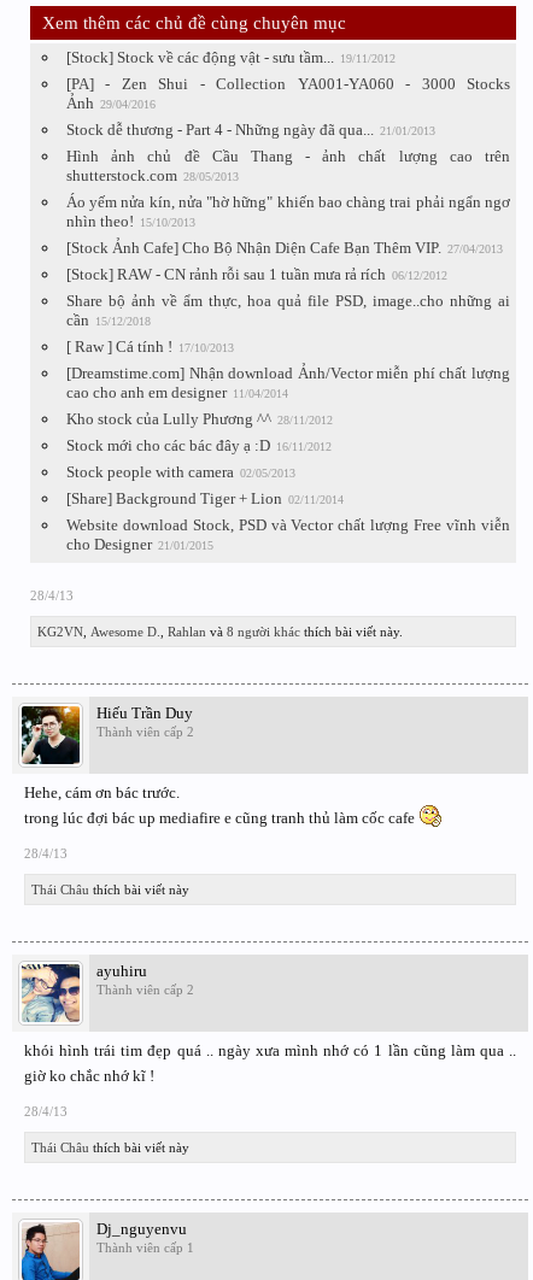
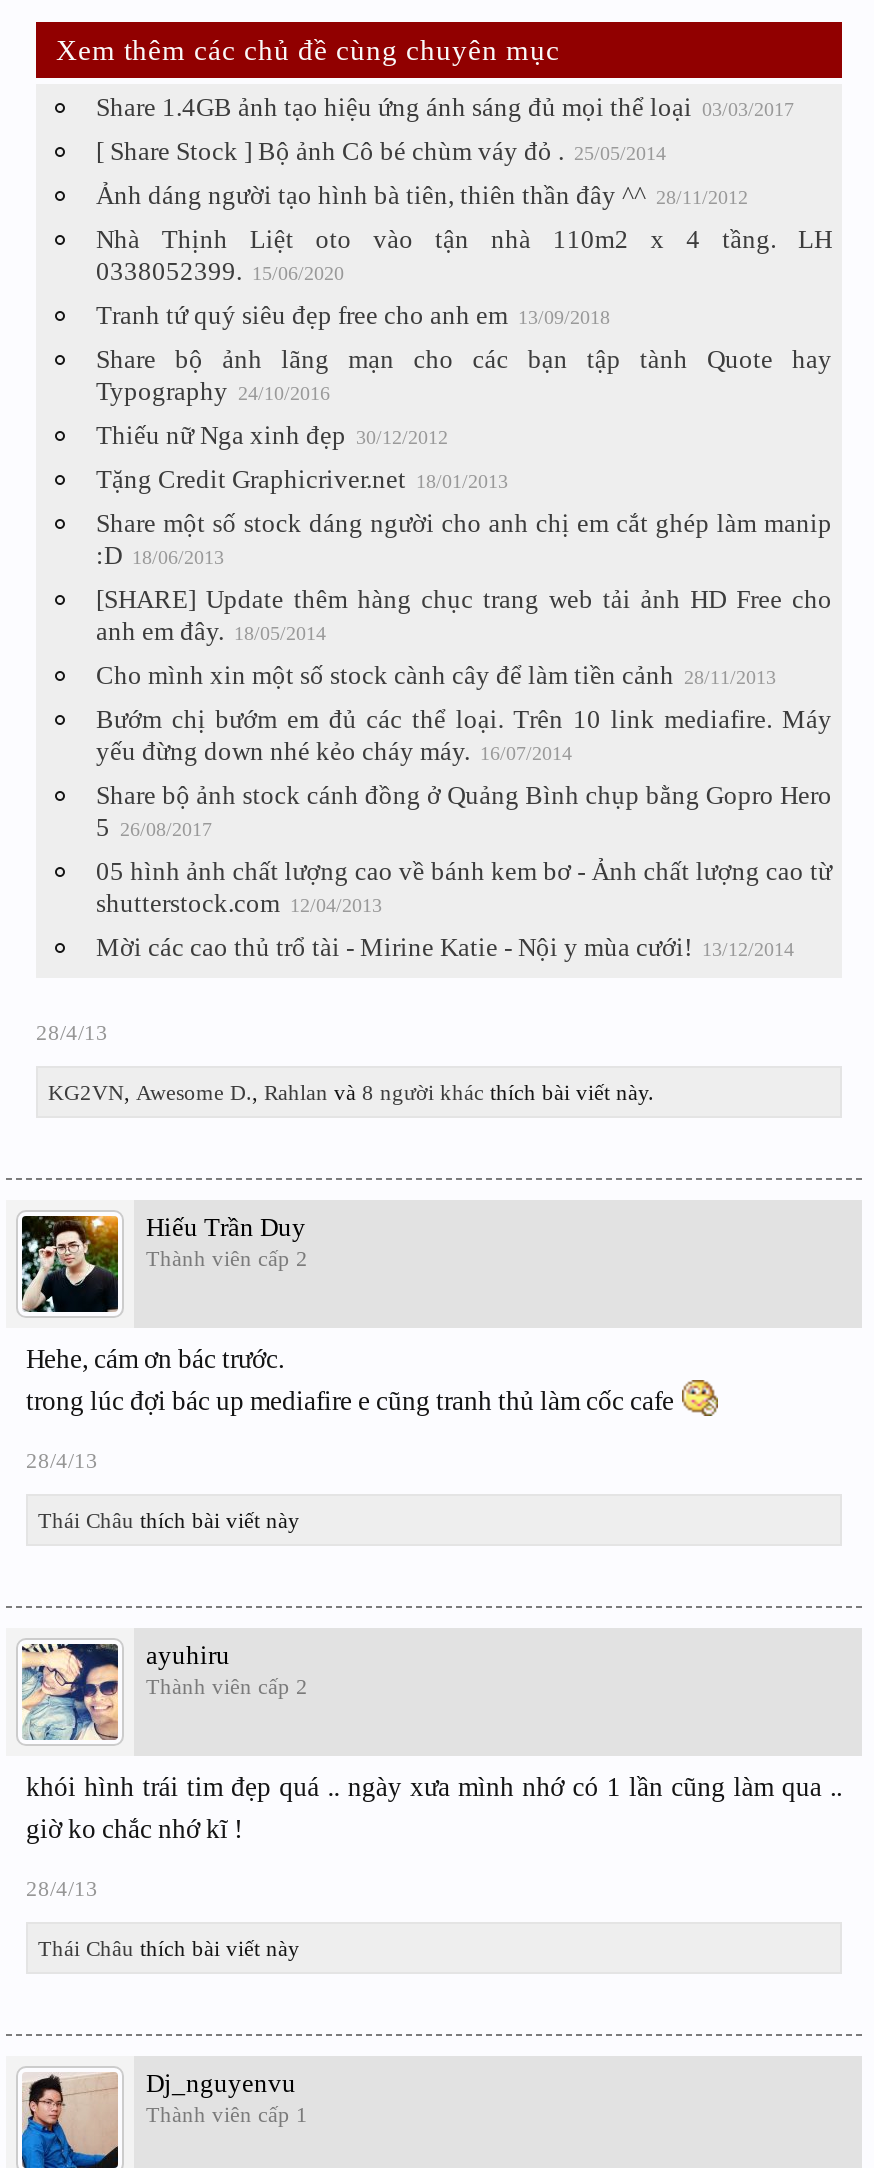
- [Stock] Stock về các động vật - sưu tầm... 19/11/2012
+ Share 1.4GB ảnh tạo hiệu ứng ánh sáng đủ mọi thể loại 03/03/2017

- [PA] - Zen Shui - Collection YA001-YA060 - 3000 Stocks
- Ảnh 29/04/2016
+ [ Share Stock ] Bộ ảnh Cô bé chùm váy đỏ . 25/05/2014

- Stock dễ thương - Part 4 - Những ngày đã qua... 21/01/2013
+ Ảnh dáng người tạo hình bà tiên, thiên thần đây ^^ 28/11/2012

- Hình ảnh chủ đề Cầu Thang - ảnh chất lượng cao trên
- shutterstock.com 28/05/2013
+ Nhà Thịnh Liệt oto vào tận nhà 110m2 x 4 tầng. LH
+ 0338052399. 15/06/2020

- Áo yếm nửa kín, nửa "hờ hững" khiến bao chàng trai phải ngẩn ngơ
- nhìn theo! 15/10/2013
+ Tranh tứ quý siêu đẹp free cho anh em 13/09/2018

- [Stock Ảnh Cafe] Cho Bộ Nhận Diện Cafe Bạn Thêm VIP. 27/04/2013
+ Share bộ ảnh lãng mạn cho các bạn tập tành Quote hay
+ Typography 24/10/2016

- [Stock] RAW - CN rảnh rỗi sau 1 tuần mưa rả rích 06/12/2012
+ Thiếu nữ Nga xinh đẹp 30/12/2012

- Share bộ ảnh về ẩm thực, hoa quả file PSD, image..cho những ai
- cần 15/12/2018
+ Tặng Credit Graphicriver.net 18/01/2013

- [ Raw ] Cá tính ! 17/10/2013
+ Share một số stock dáng người cho anh chị em cắt ghép làm manip
+ :D 18/06/2013

- [Dreamstime.com] Nhận download Ảnh/Vector miễn phí chất lượng
- cao cho anh em designer 11/04/2014
+ [SHARE] Update thêm hàng chục trang web tải ảnh HD Free cho
+ anh em đây. 18/05/2014

- Kho stock của Lully Phương ^^ 28/11/2012
+ Cho mình xin một số stock cành cây để làm tiền cảnh 28/11/2013

- Stock mới cho các bác đây ạ :D 16/11/2012
+ Bướm chị bướm em đủ các thể loại. Trên 10 link mediafire. Máy
+ yếu đừng down nhé kẻo cháy máy. 16/07/2014

- Stock people with camera 02/05/2013
+ Share bộ ảnh stock cánh đồng ở Quảng Bình chụp bằng Gopro Hero
+ 5 26/08/2017

- [Share] Background Tiger + Lion 02/11/2014
+ 05 hình ảnh chất lượng cao về bánh kem bơ - Ảnh chất lượng cao từ
+ shutterstock.com 12/04/2013

- Website download Stock, PSD và Vector chất lượng Free vĩnh viễn
- cho Designer 21/01/2015
+ Mời các cao thủ trổ tài - Mirine Katie - Nội y mùa cưới! 13/12/2014
